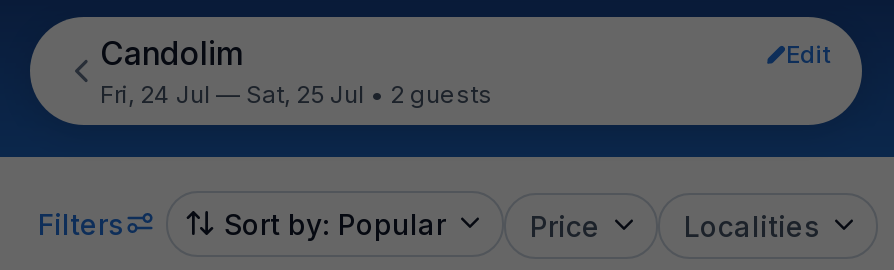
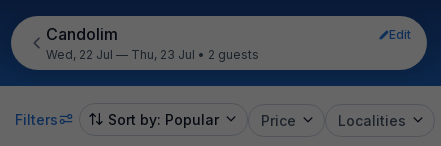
- Fri, 24 Jul — Sat, 25 Jul • 2 guests
+ Wed, 22 Jul — Thu, 23 Jul • 2 guests
